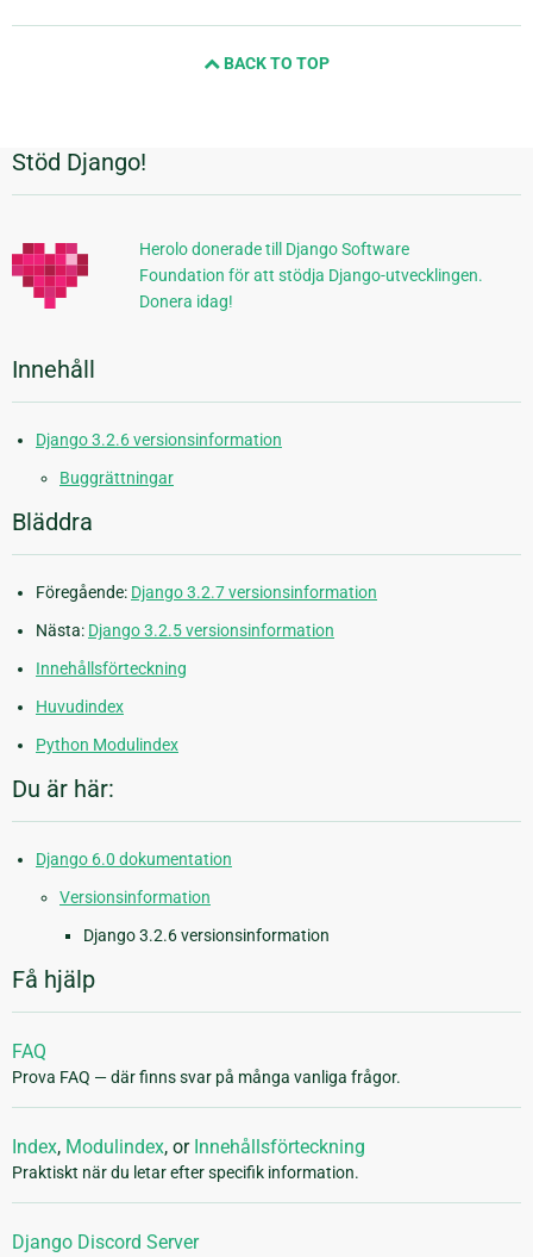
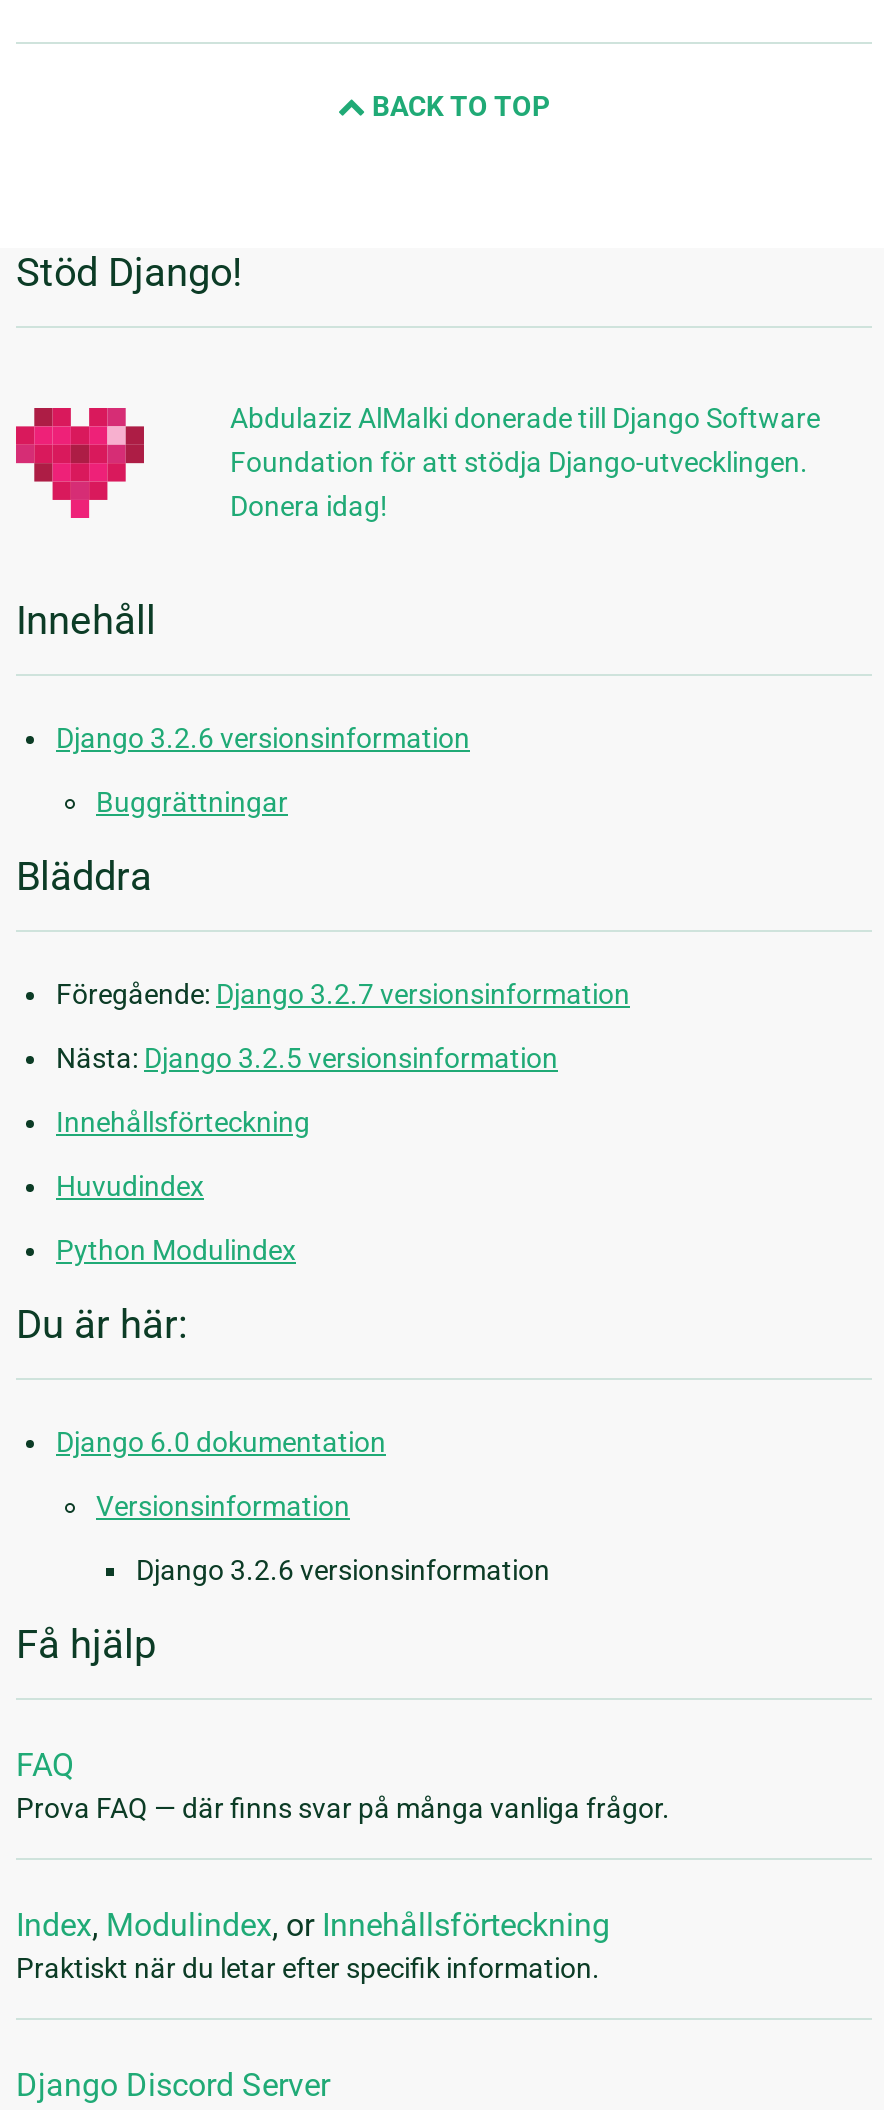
- Herolo donerade till Django Software
+ Abdulaziz AlMalki donerade till Django Software
